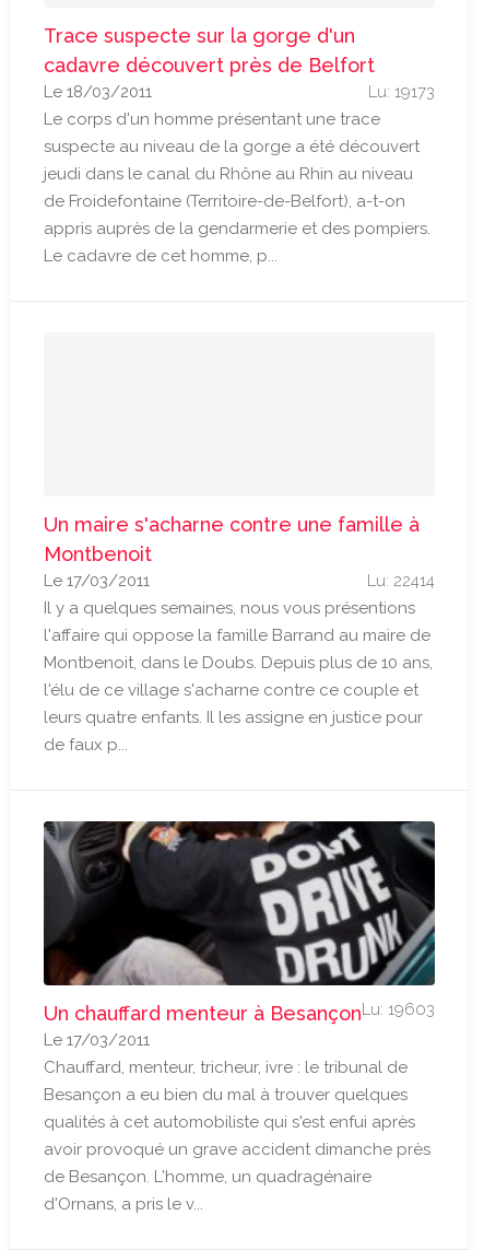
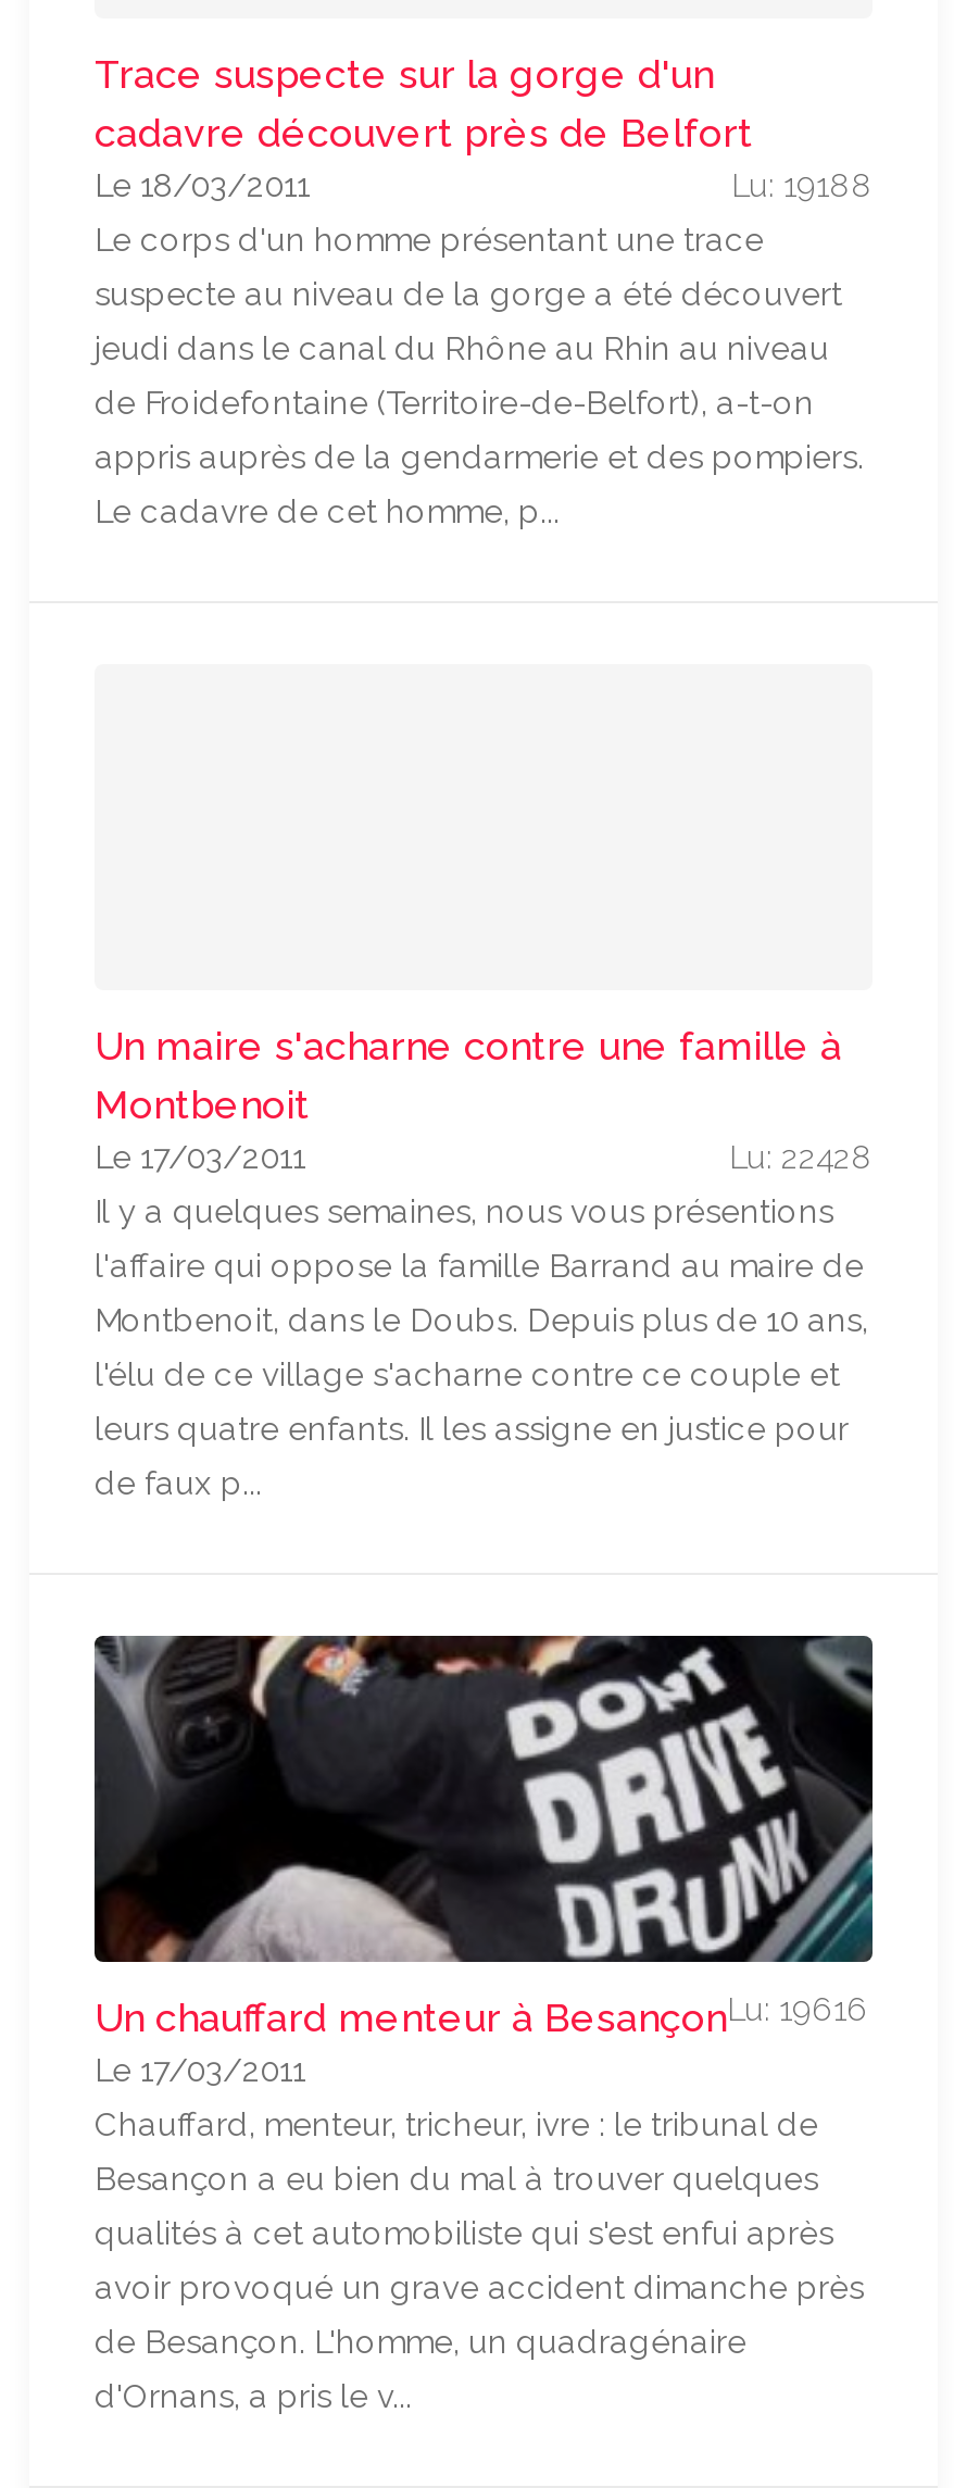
- Lu: 19173
+ Lu: 19188

- Lu: 22414
+ Lu: 22428

- Un chauffard menteur à BesançonLu: 19603
+ Un chauffard menteur à BesançonLu: 19616
